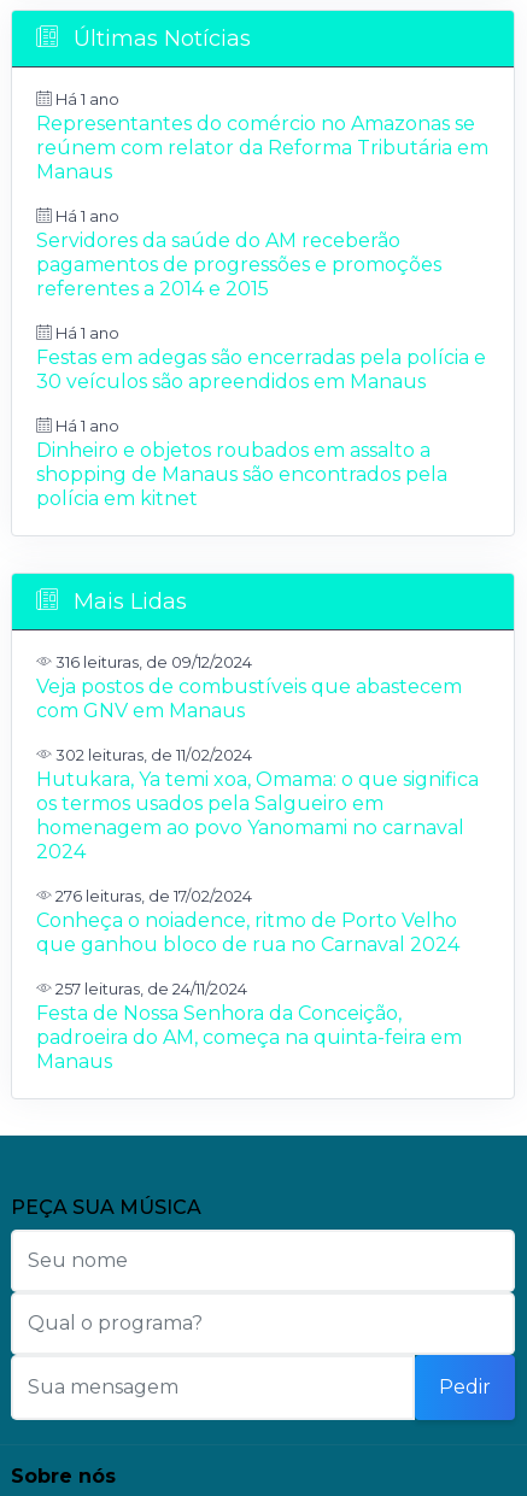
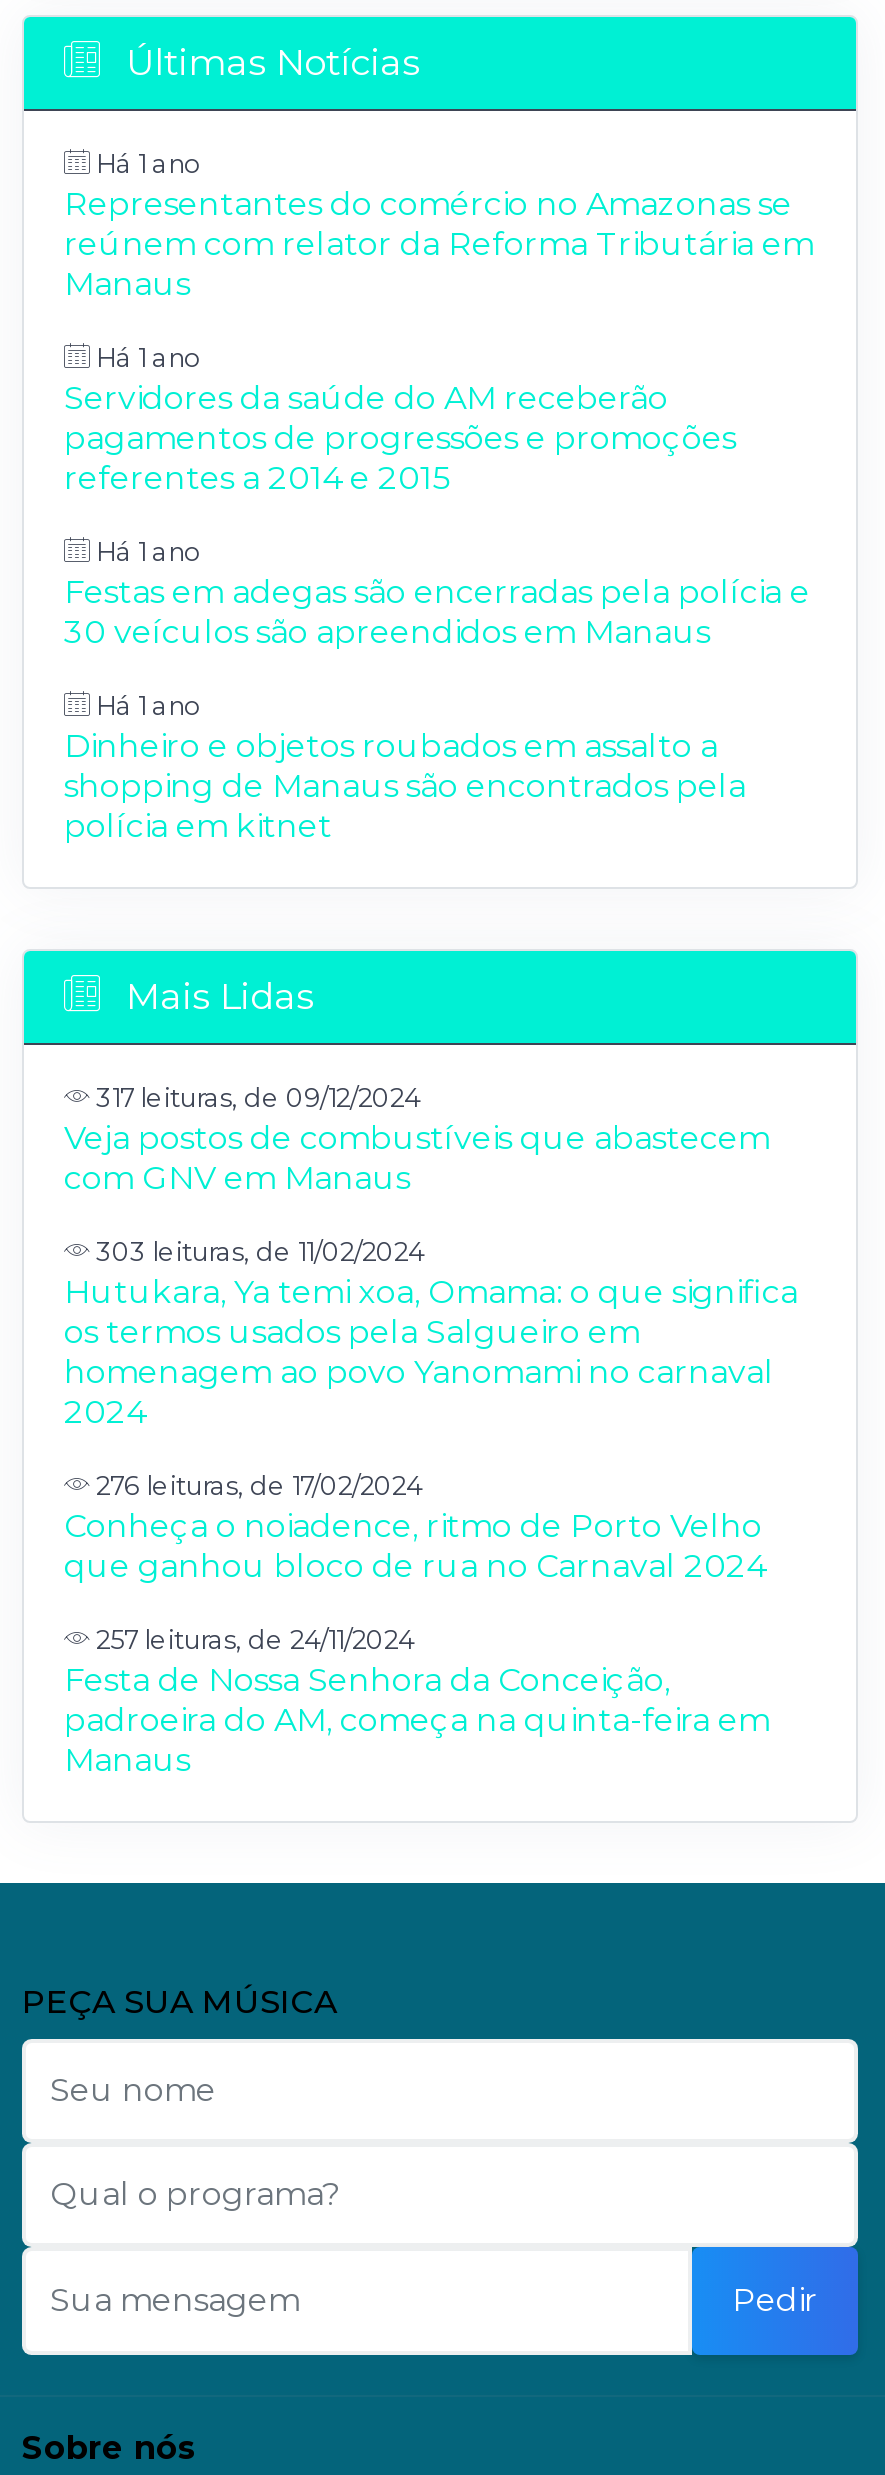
- 316 leituras, de 09/12/2024
+ 317 leituras, de 09/12/2024

- 302 leituras, de 11/02/2024
+ 303 leituras, de 11/02/2024
